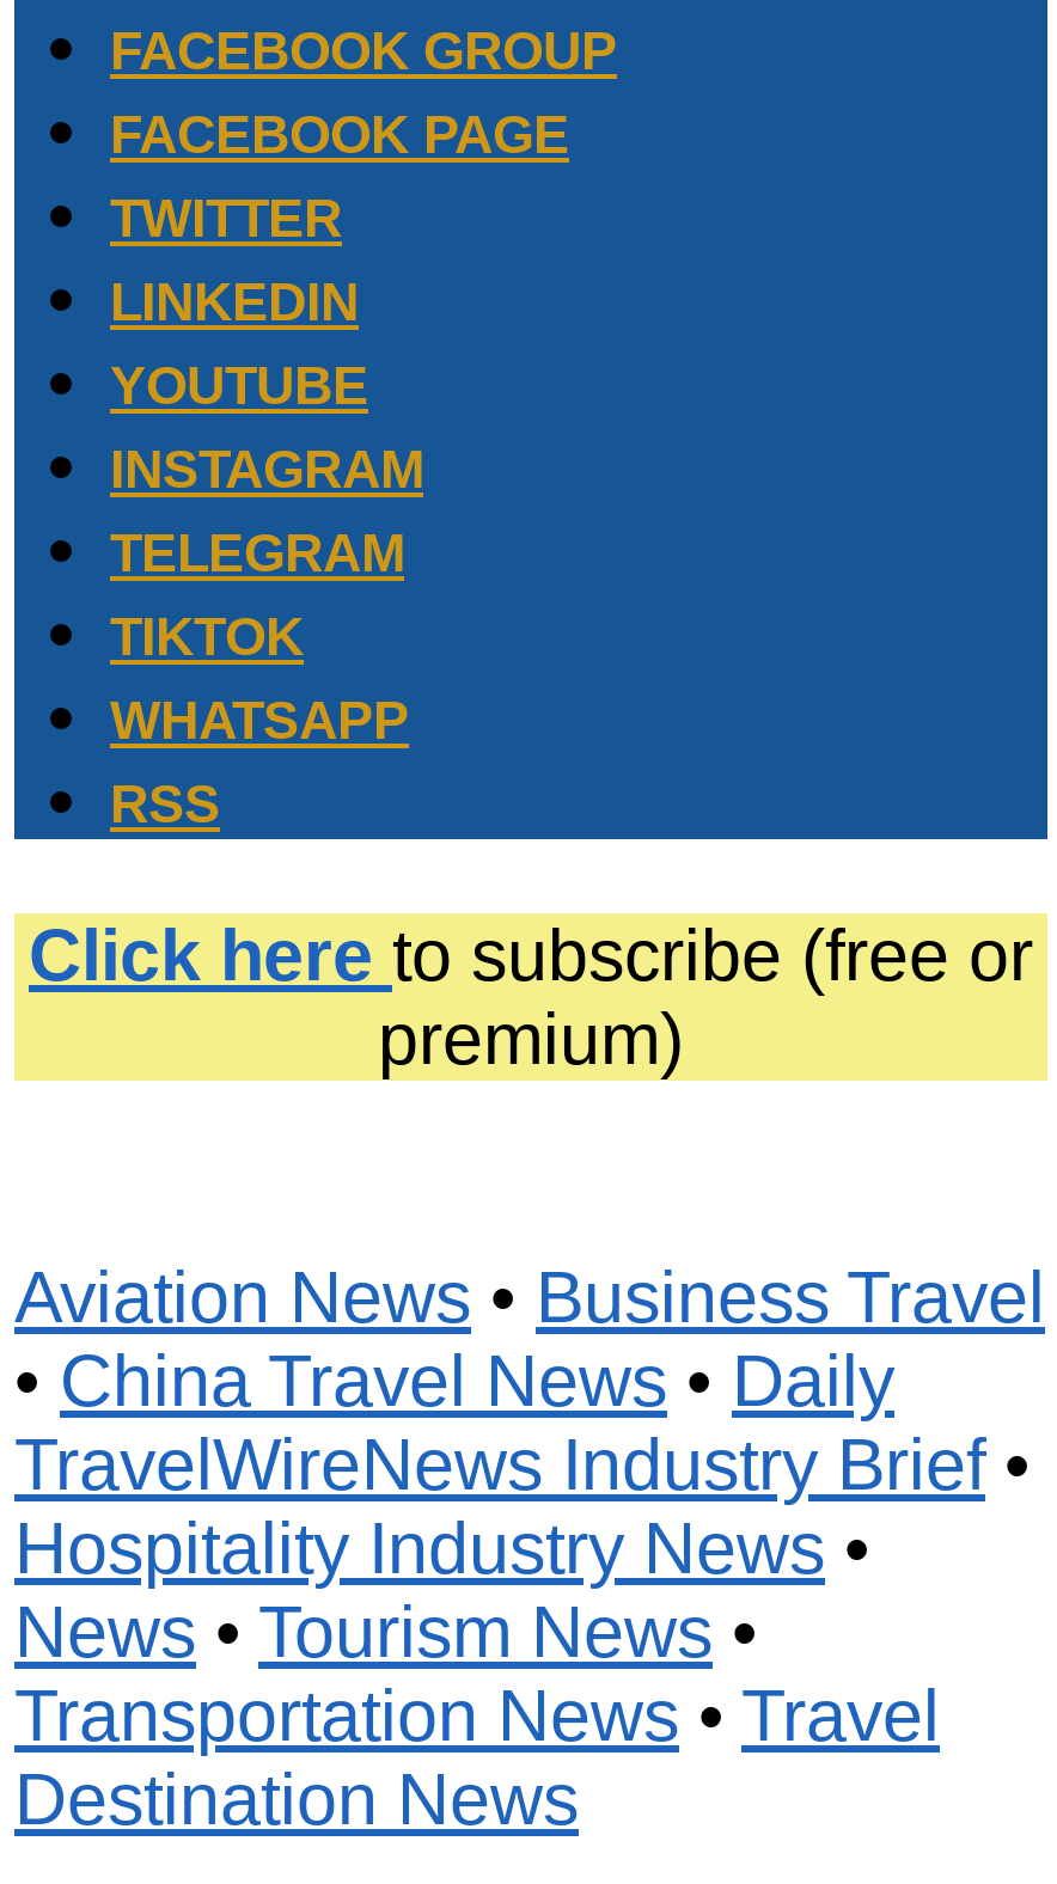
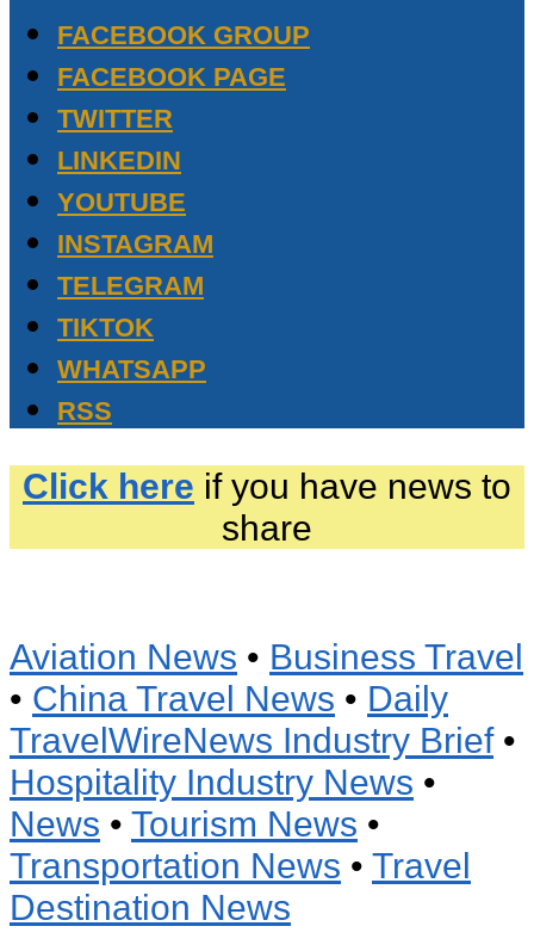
- Click here to subscribe (free or
- premium)
+ Click here if you have news to
+ share
